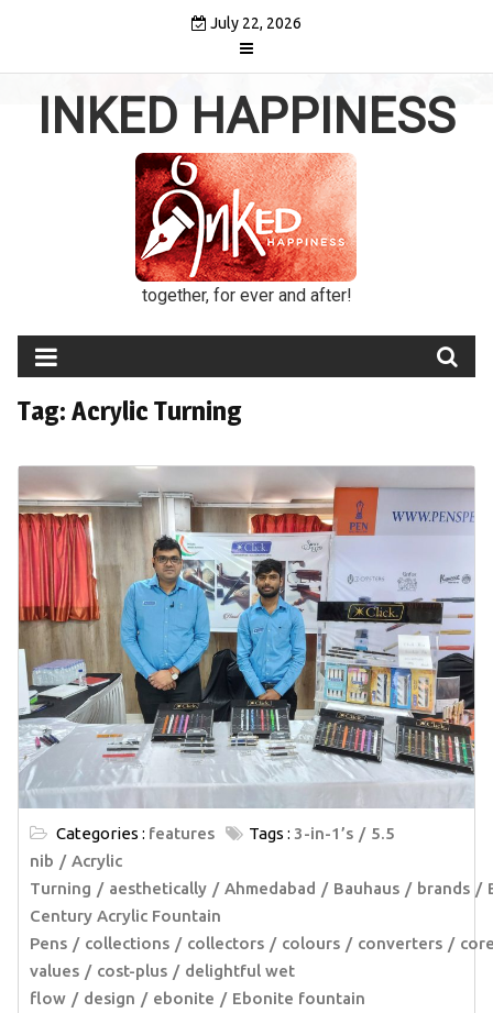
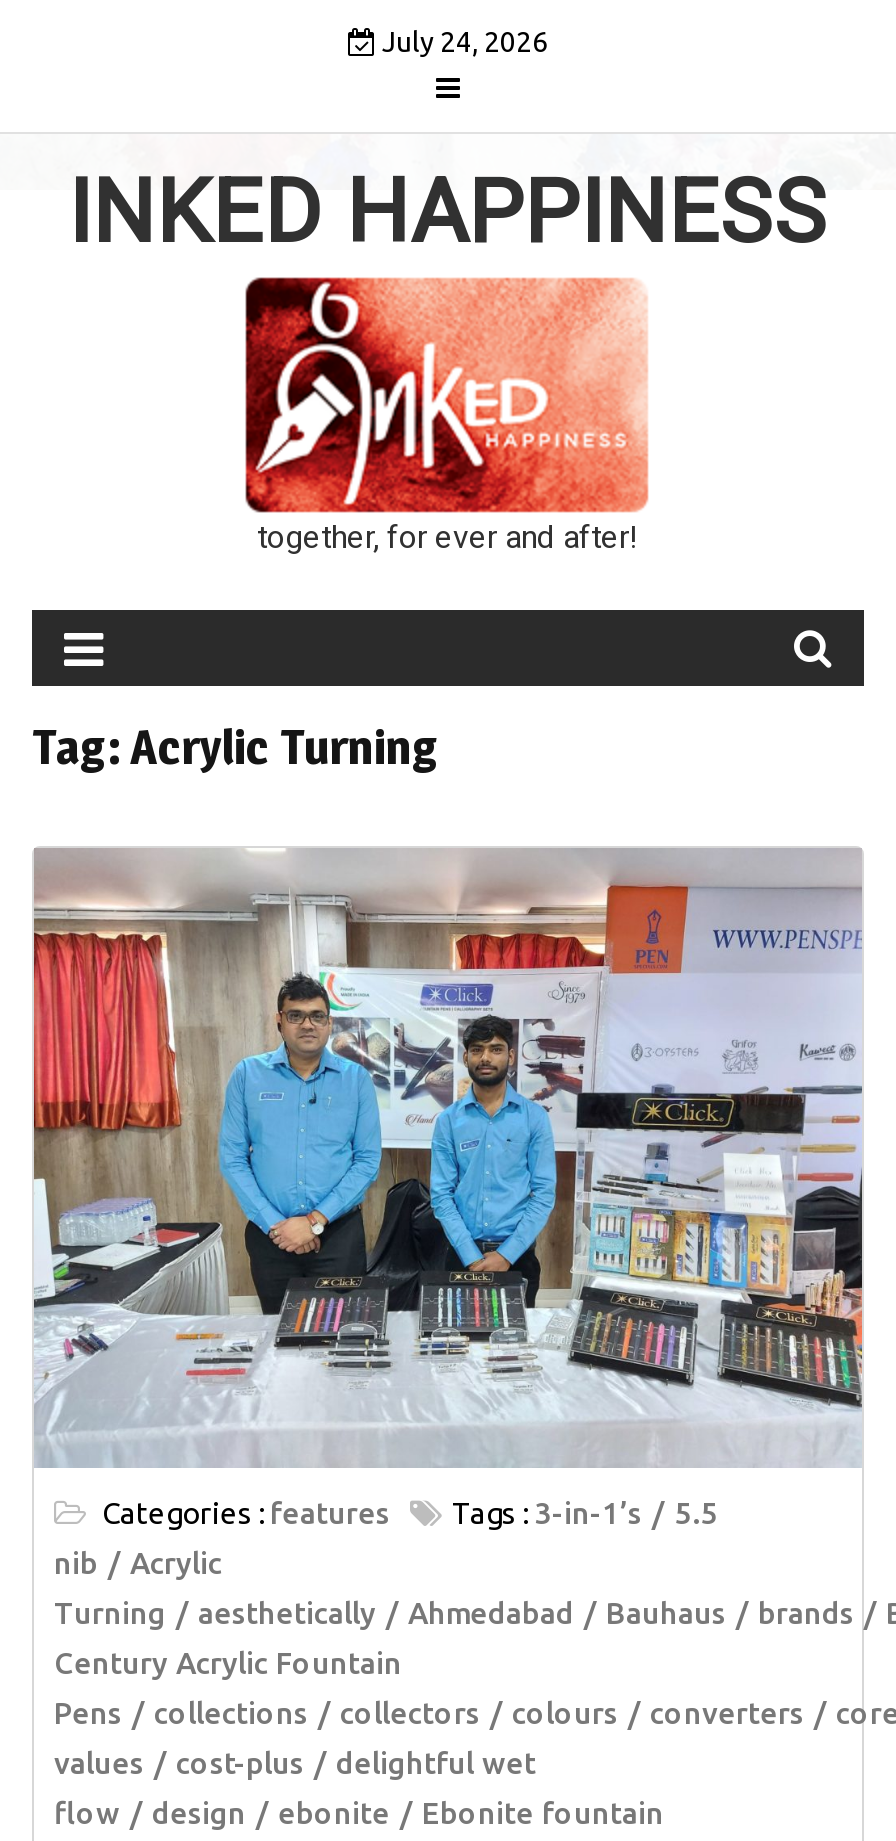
- July 22, 2026
+ July 24, 2026
